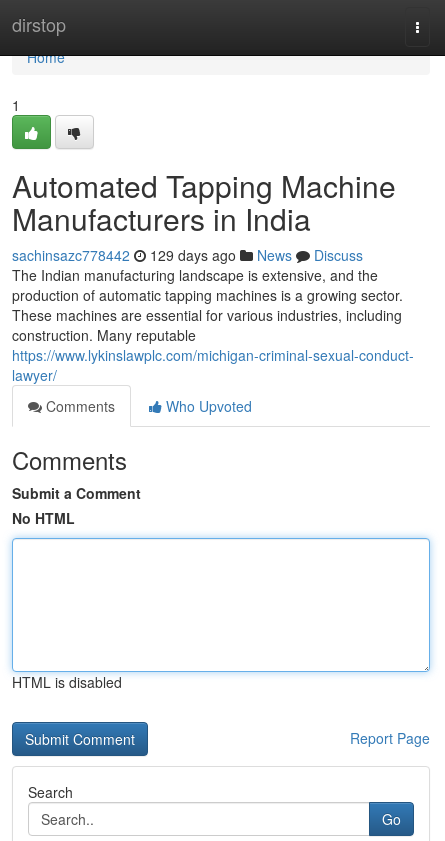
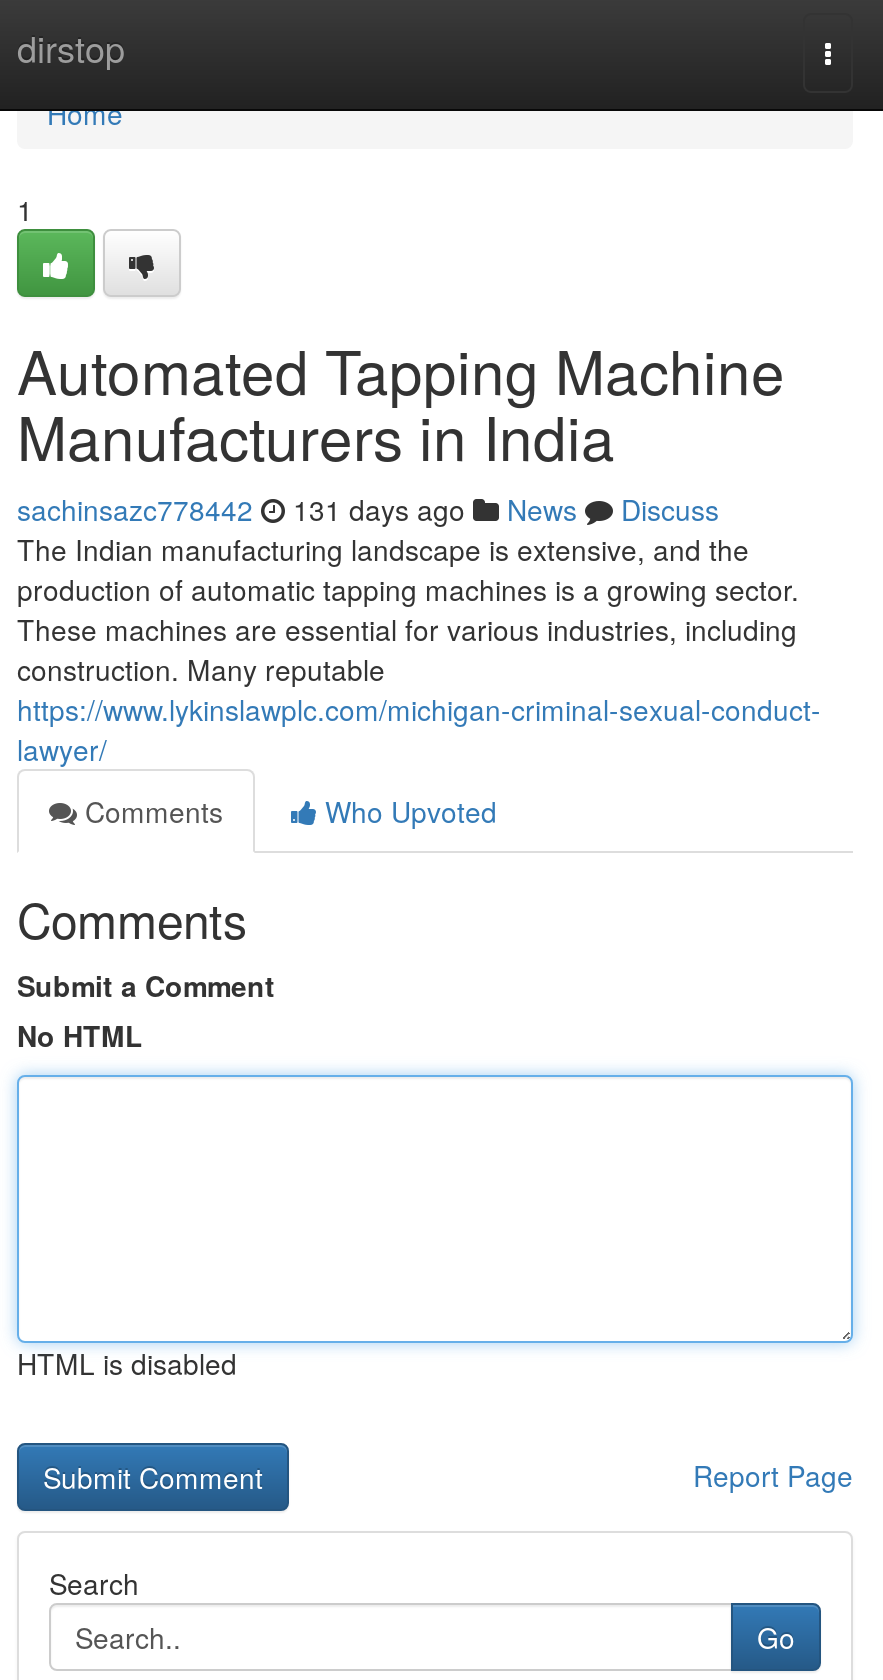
- sachinsazc778442 129 days ago News Discuss
+ sachinsazc778442 131 days ago News Discuss
